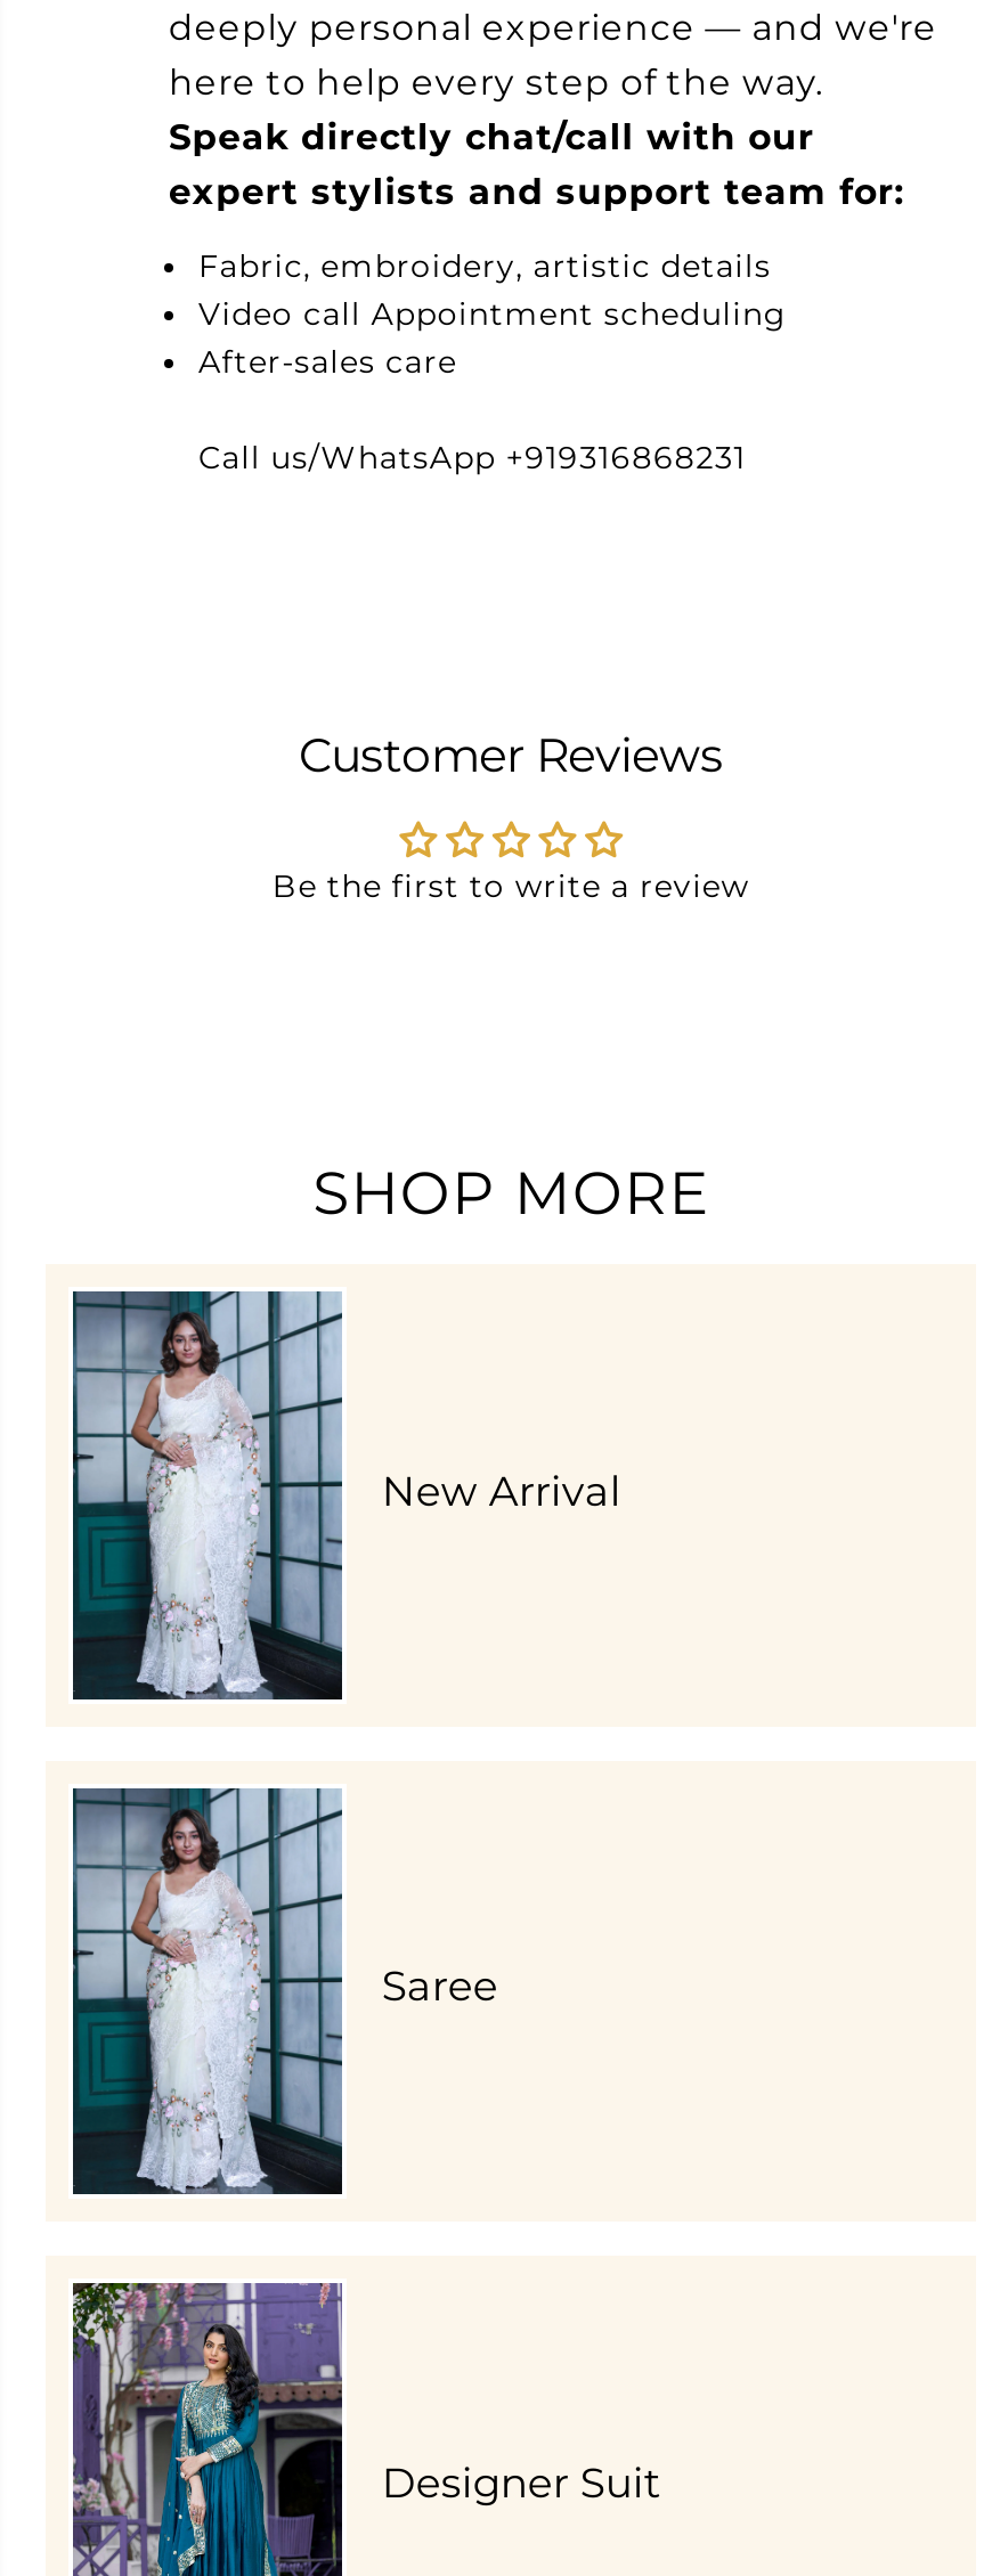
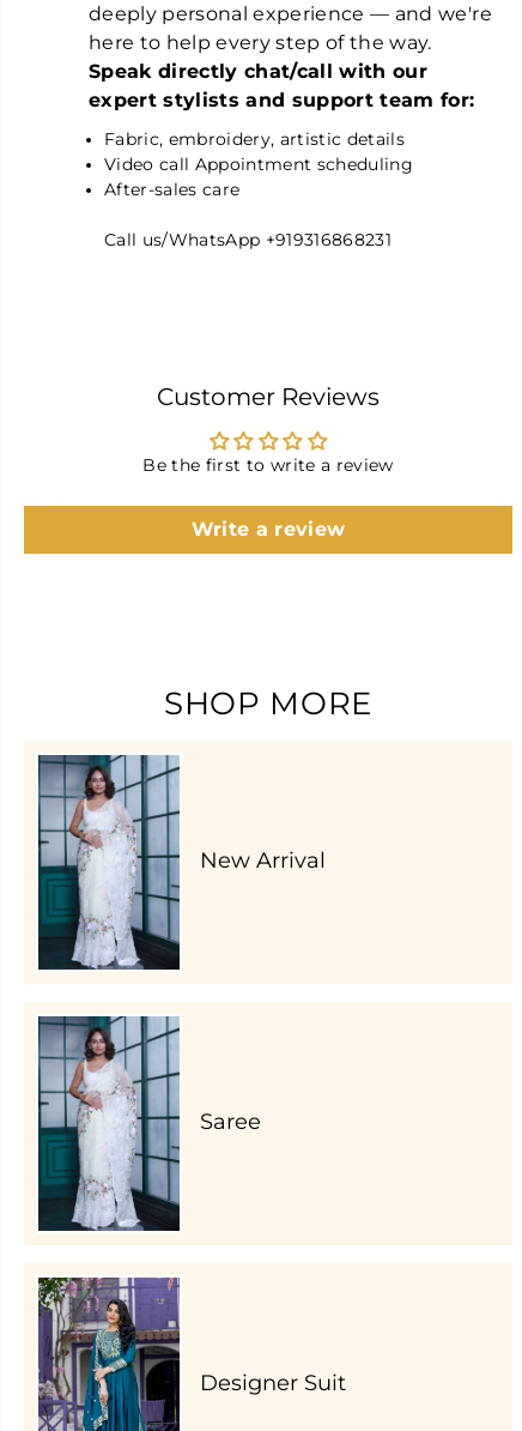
+ Write a review
